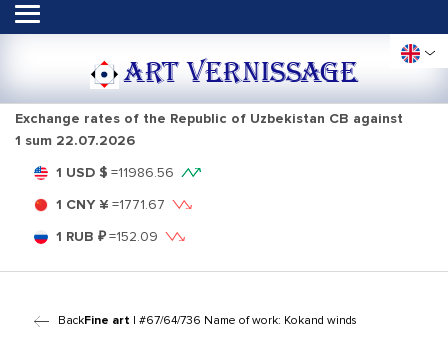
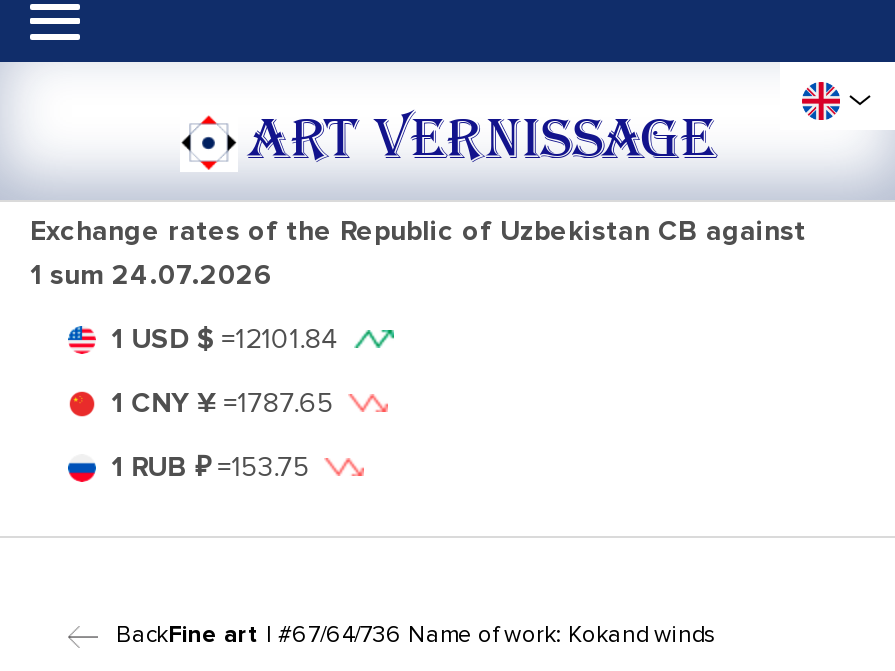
- 1 sum 22.07.2026
+ 1 sum 24.07.2026

- 1 USD $ =11986.56
+ 1 USD $ =12101.84

- 1 CNY ¥ =1771.67
+ 1 CNY ¥ =1787.65

- 1 RUB ₽ =152.09
+ 1 RUB ₽ =153.75
